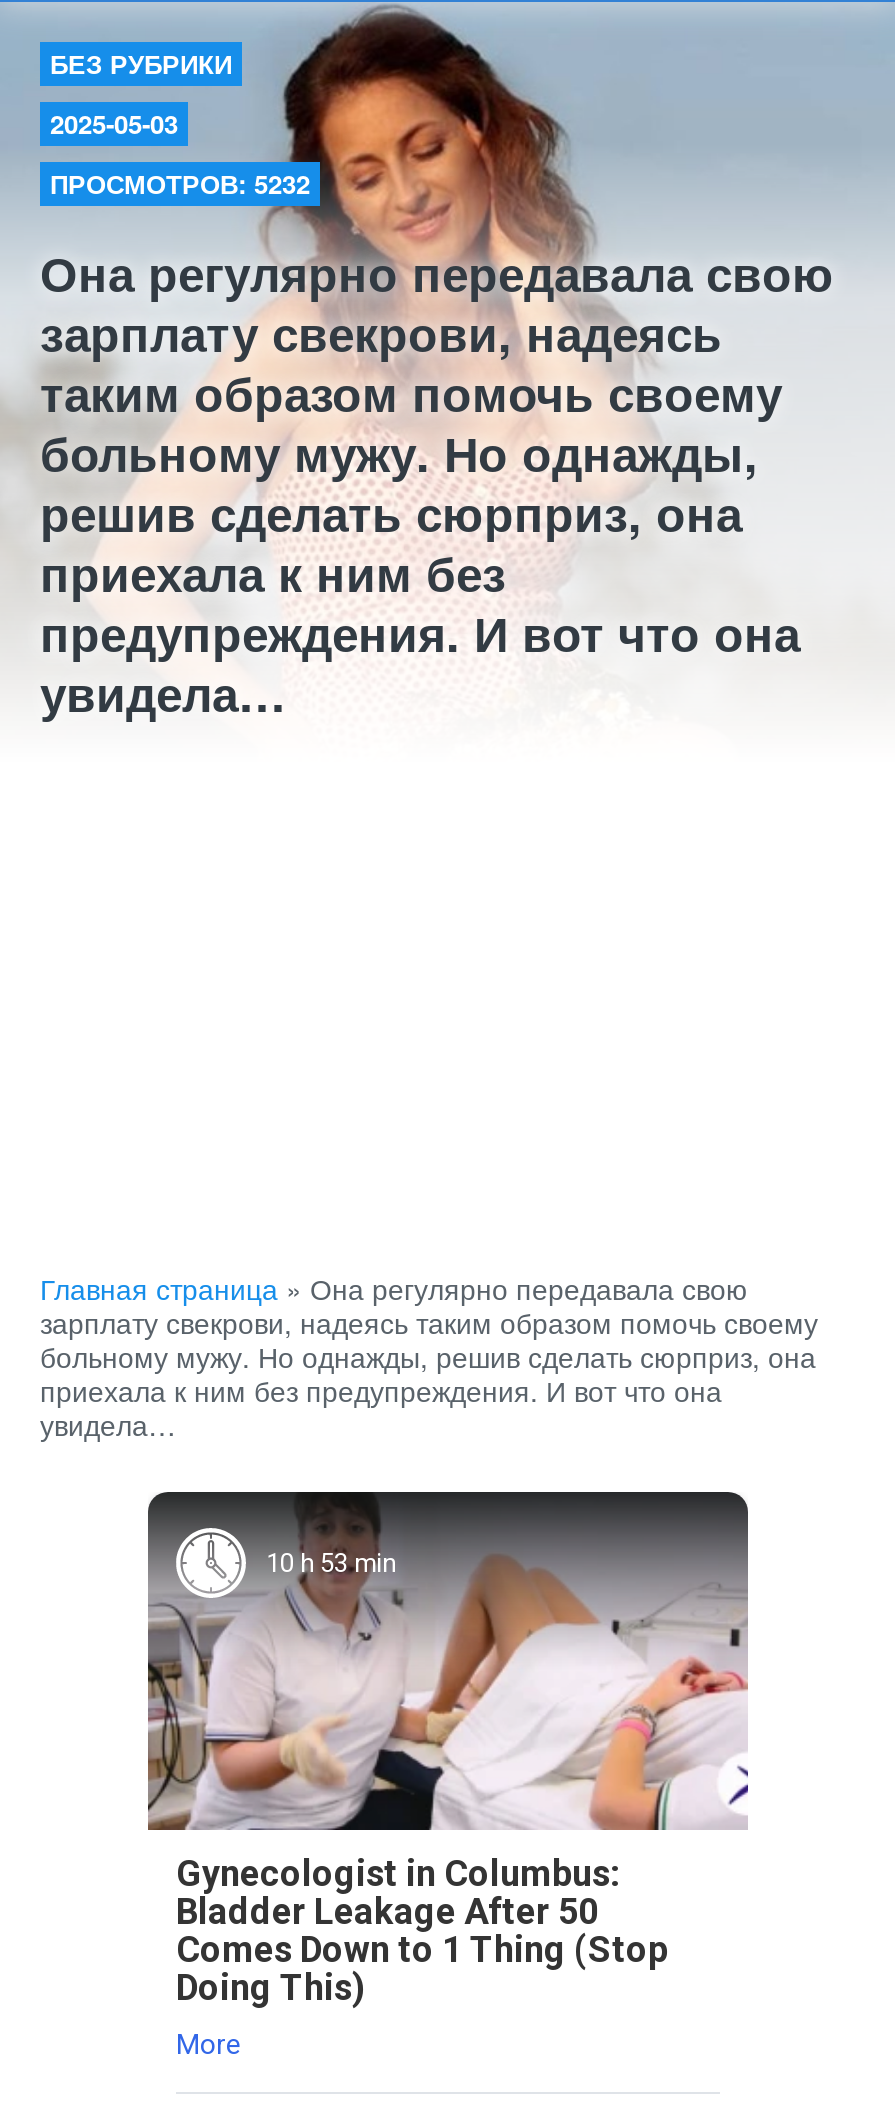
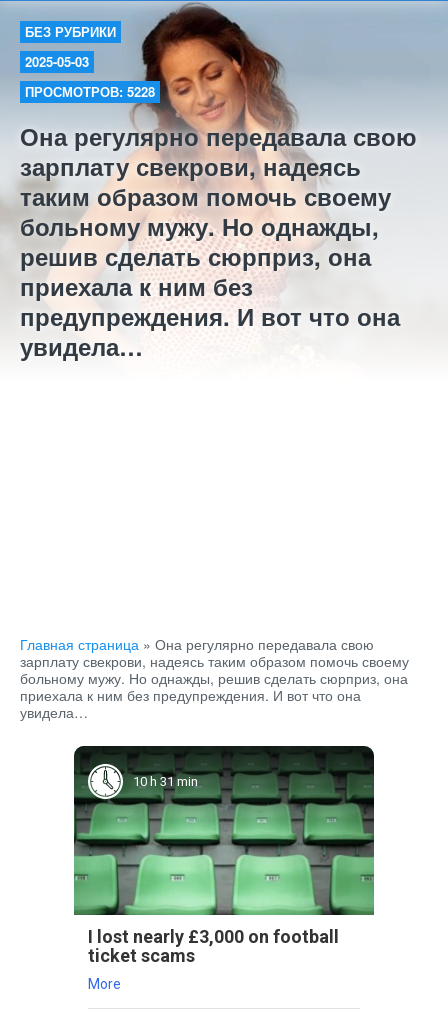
- ПРОСМОТРОВ: 5232
+ ПРОСМОТРОВ: 5228

- [image]
- 10 h 53 min
+ [image]
+ 10 h 31 min

- Gynecologist in Columbus:
- Bladder Leakage After 50
- Comes Down to 1 Thing (Stop
- Doing This)
+ I lost nearly £3,000 on football
+ ticket scams
